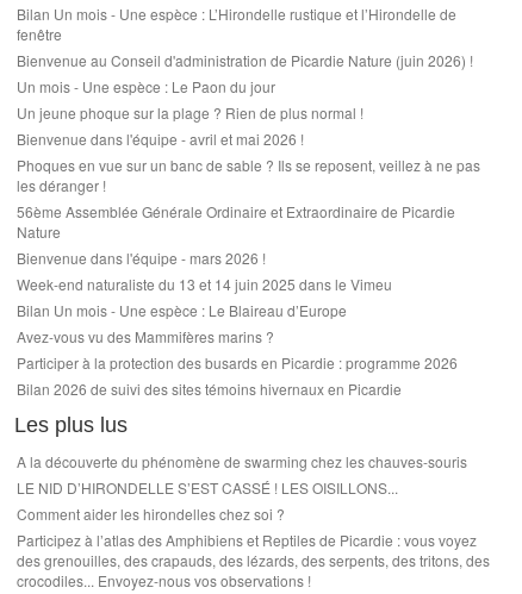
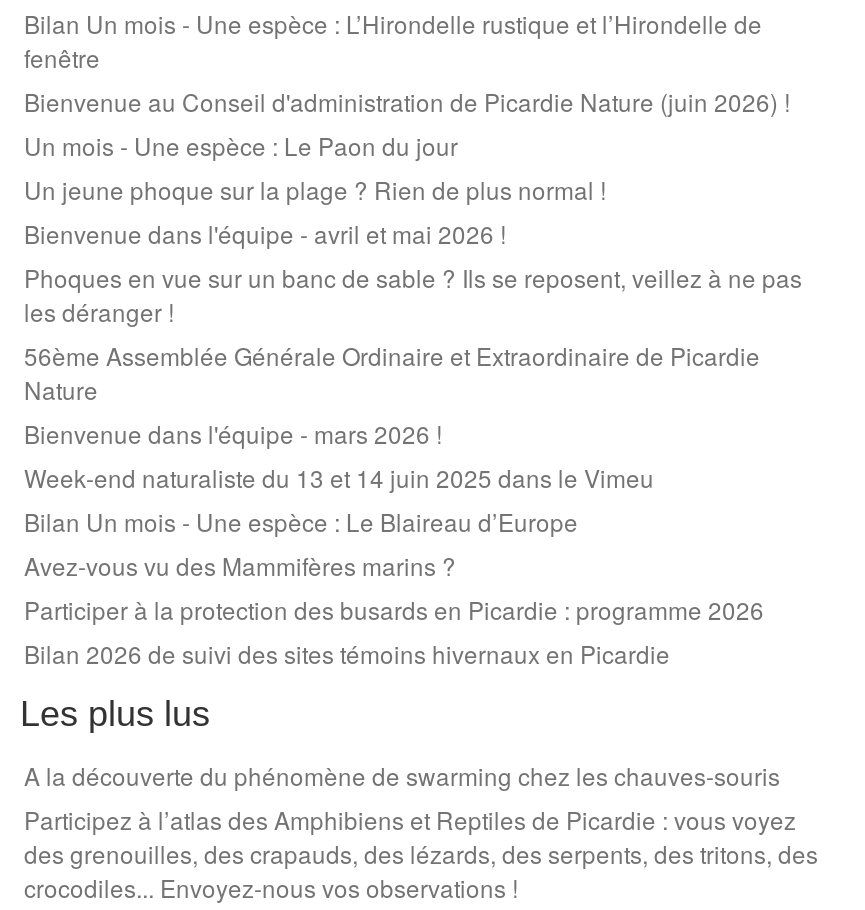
- LE NID D’HIRONDELLE S’EST CASSÉ ! LES OISILLONS...
- Comment aider les hirondelles chez soi ?
